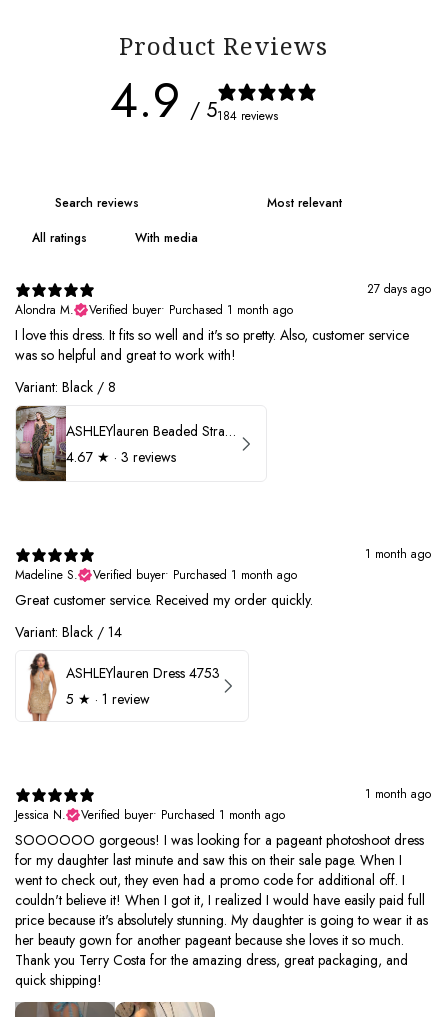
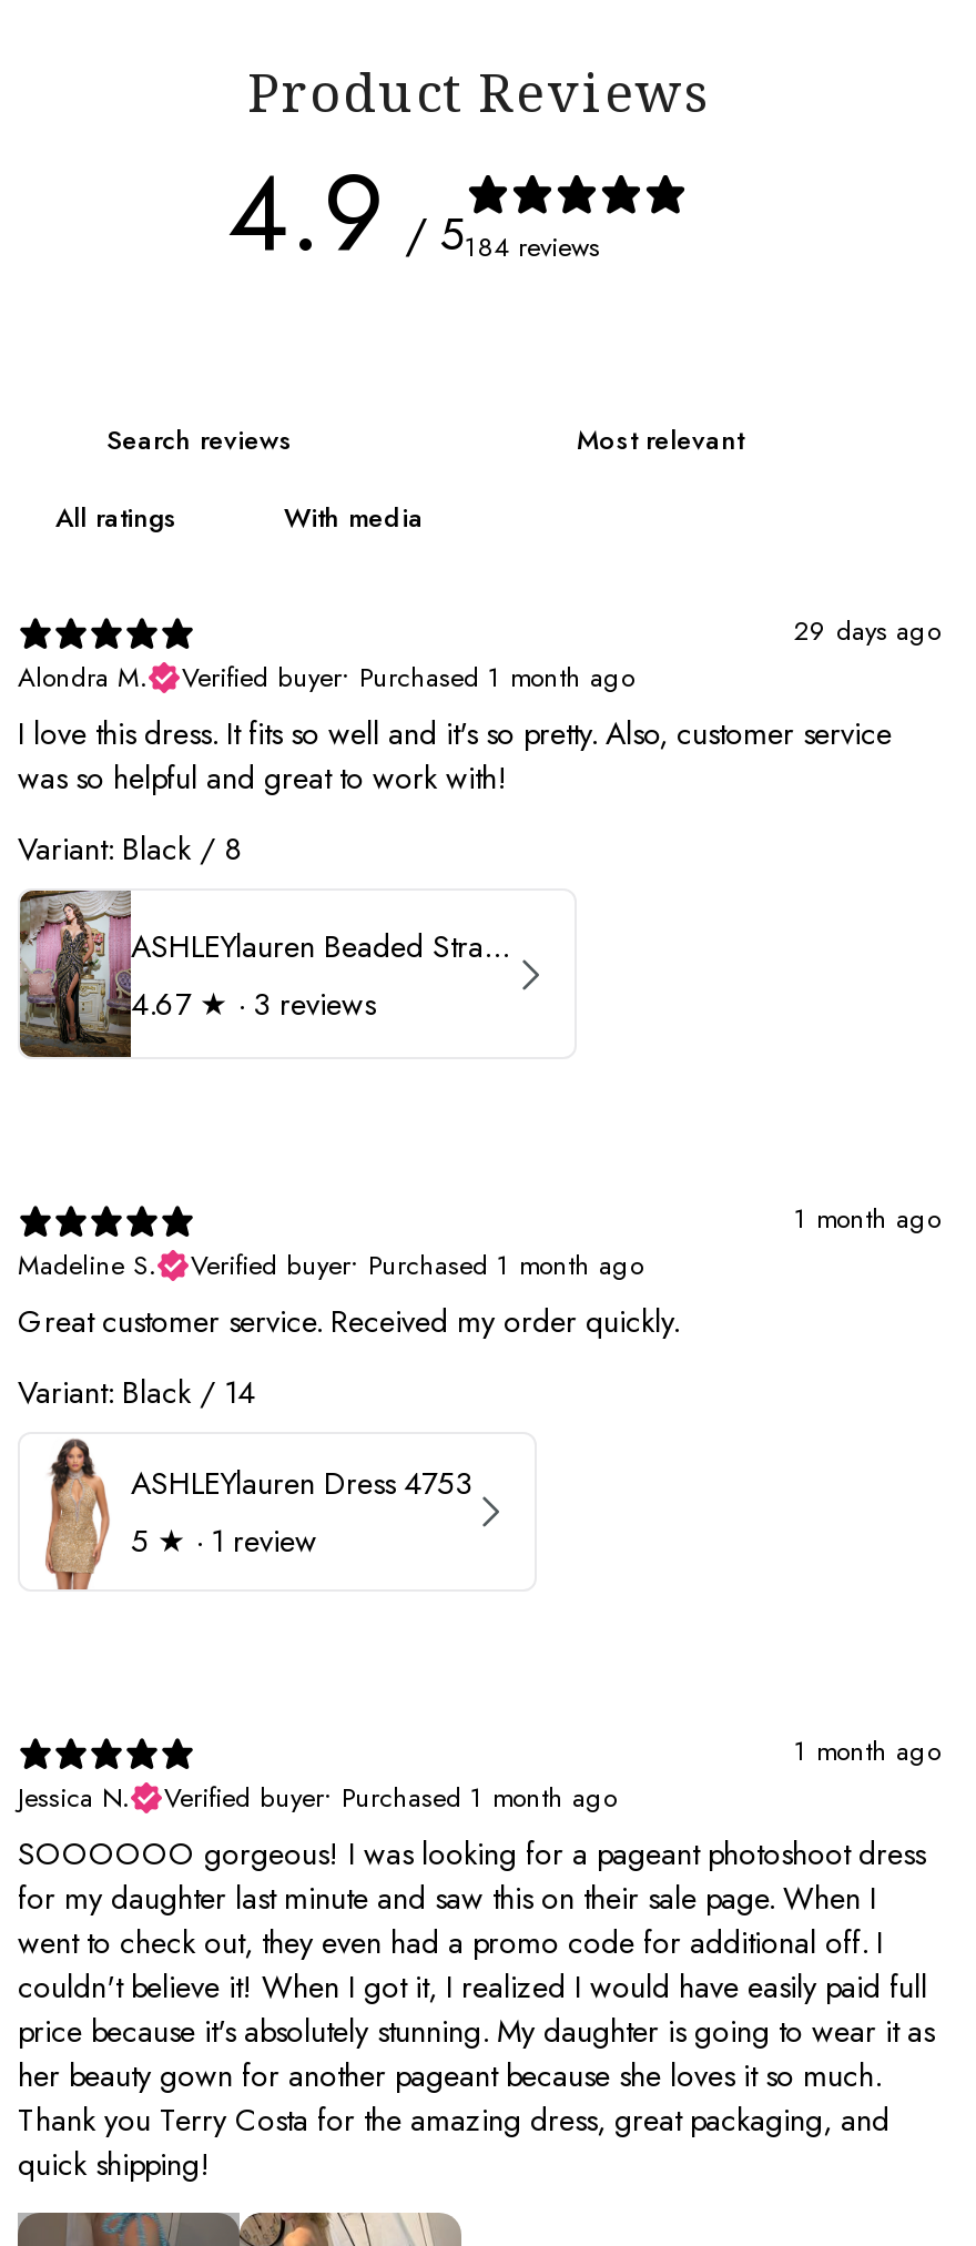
- 27 days ago
+ 29 days ago
